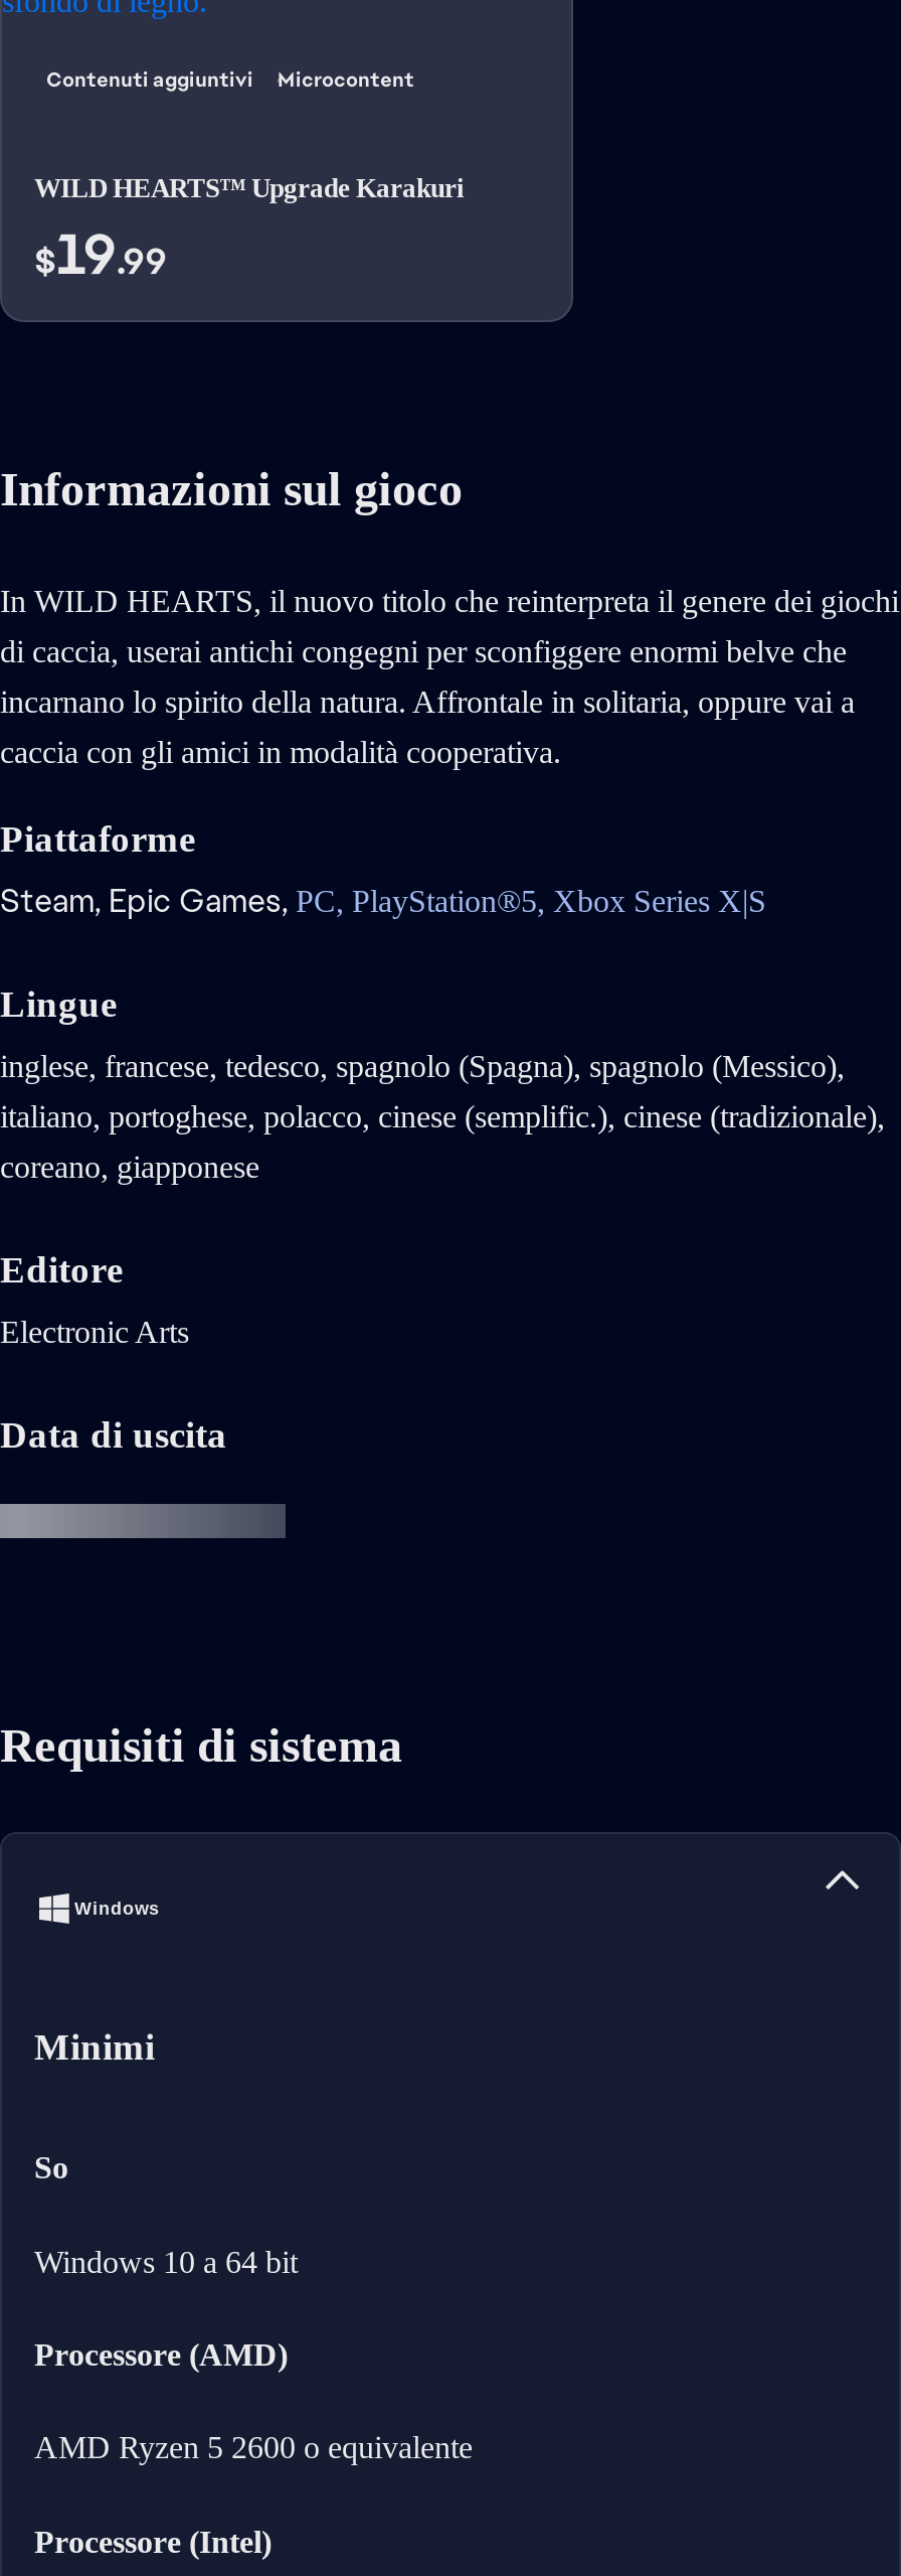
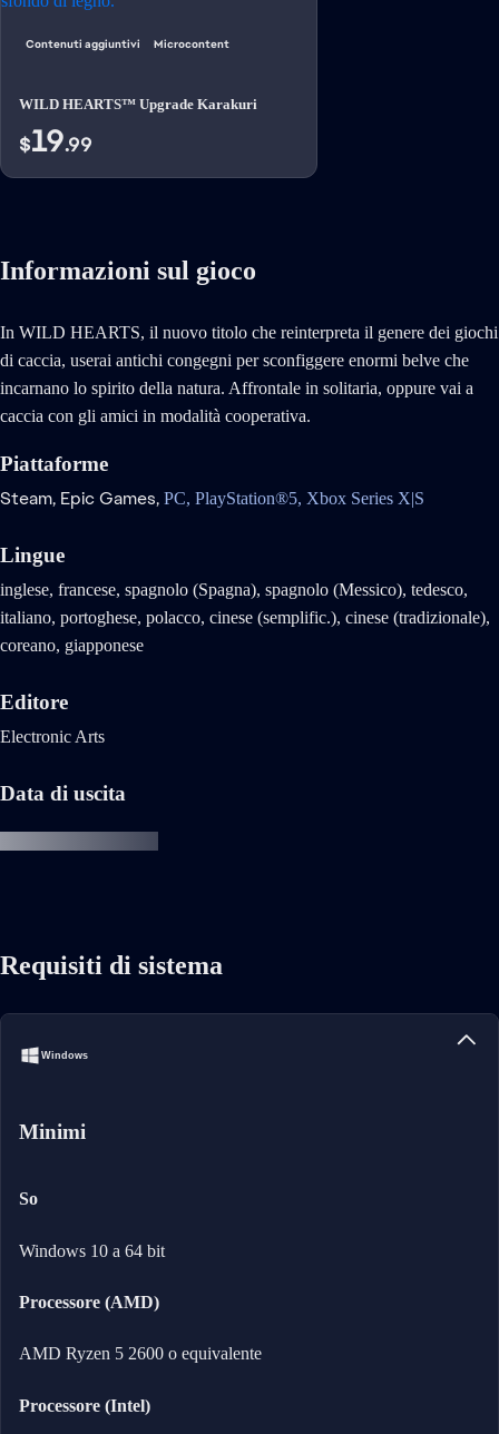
- inglese, francese, tedesco, spagnolo (Spagna), spagnolo (Messico),
+ inglese, francese, spagnolo (Spagna), spagnolo (Messico), tedesco,
